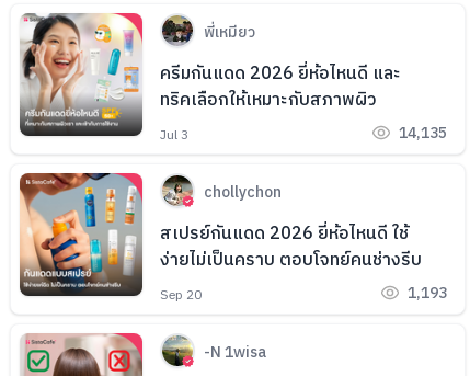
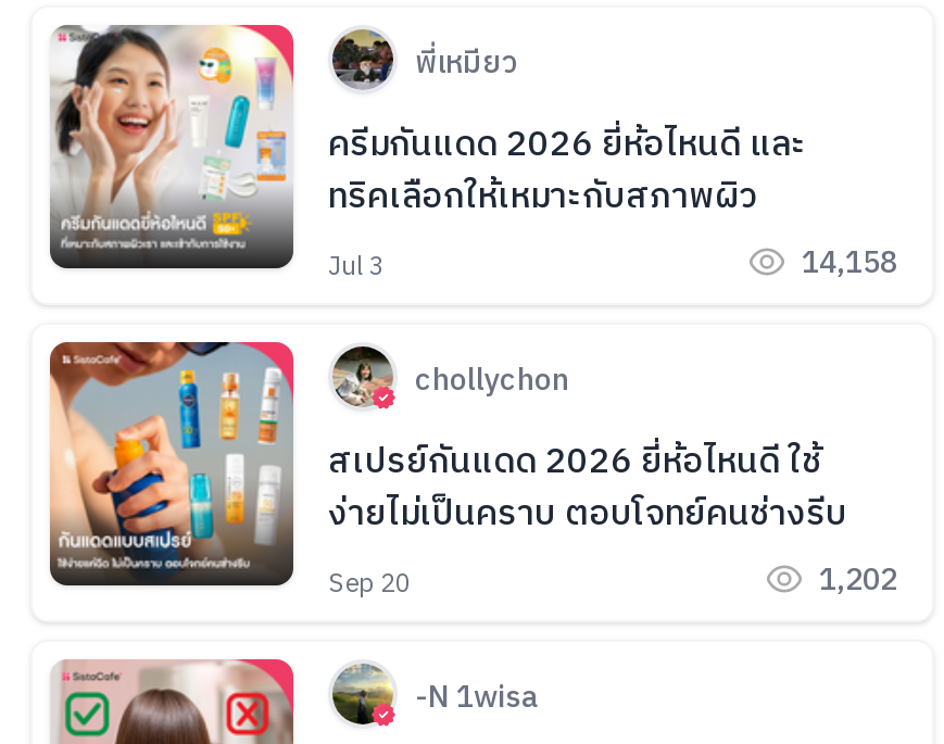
- 14,135
+ 14,158

- 1,193
+ 1,202
